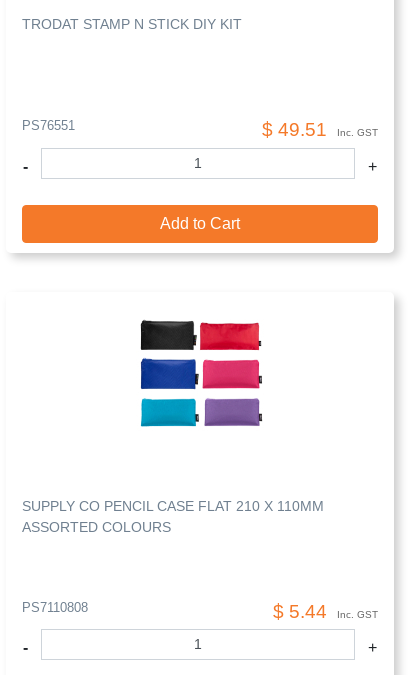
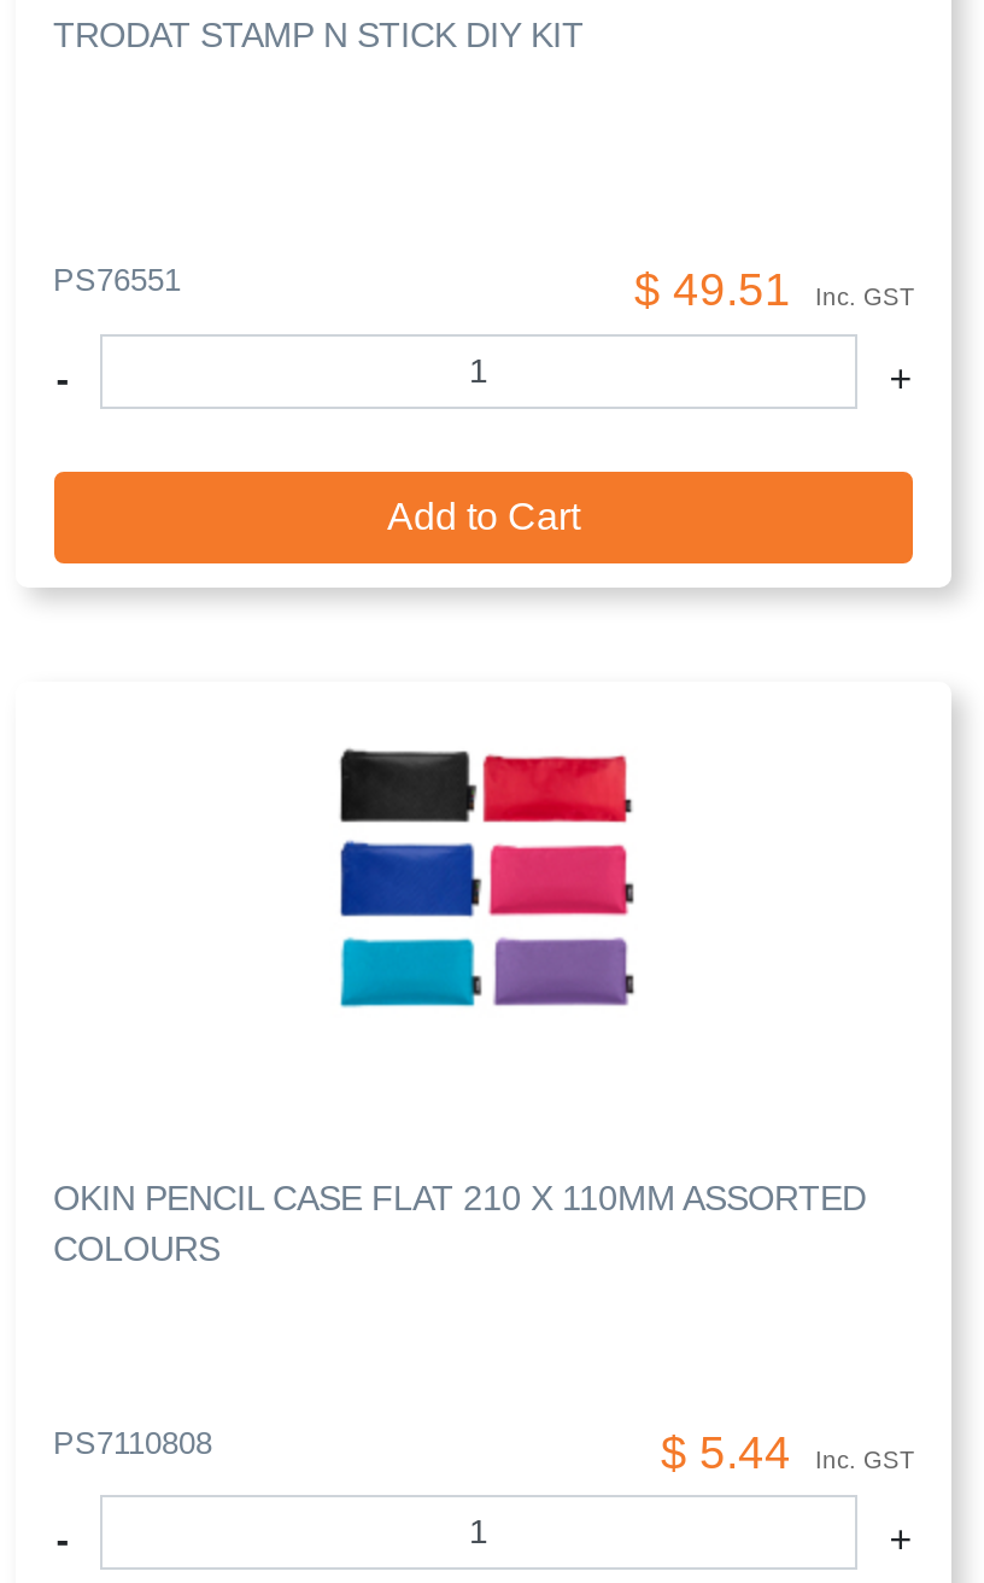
- SUPPLY CO PENCIL CASE FLAT 210 X 110MM
- ASSORTED COLOURS
+ OKIN PENCIL CASE FLAT 210 X 110MM ASSORTED
+ COLOURS
